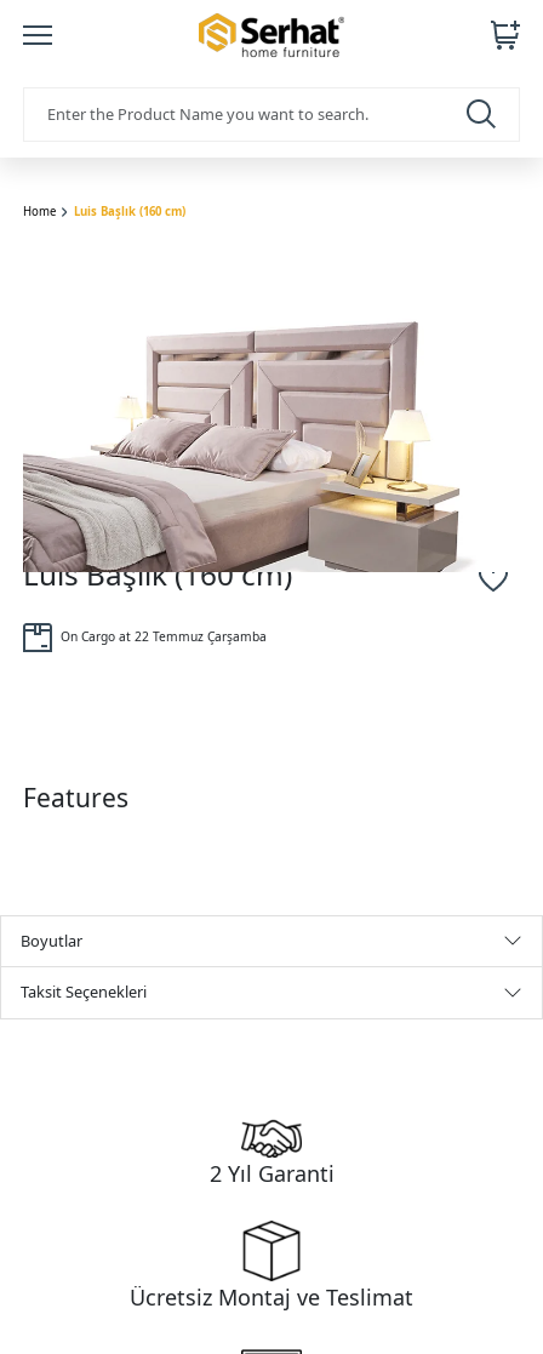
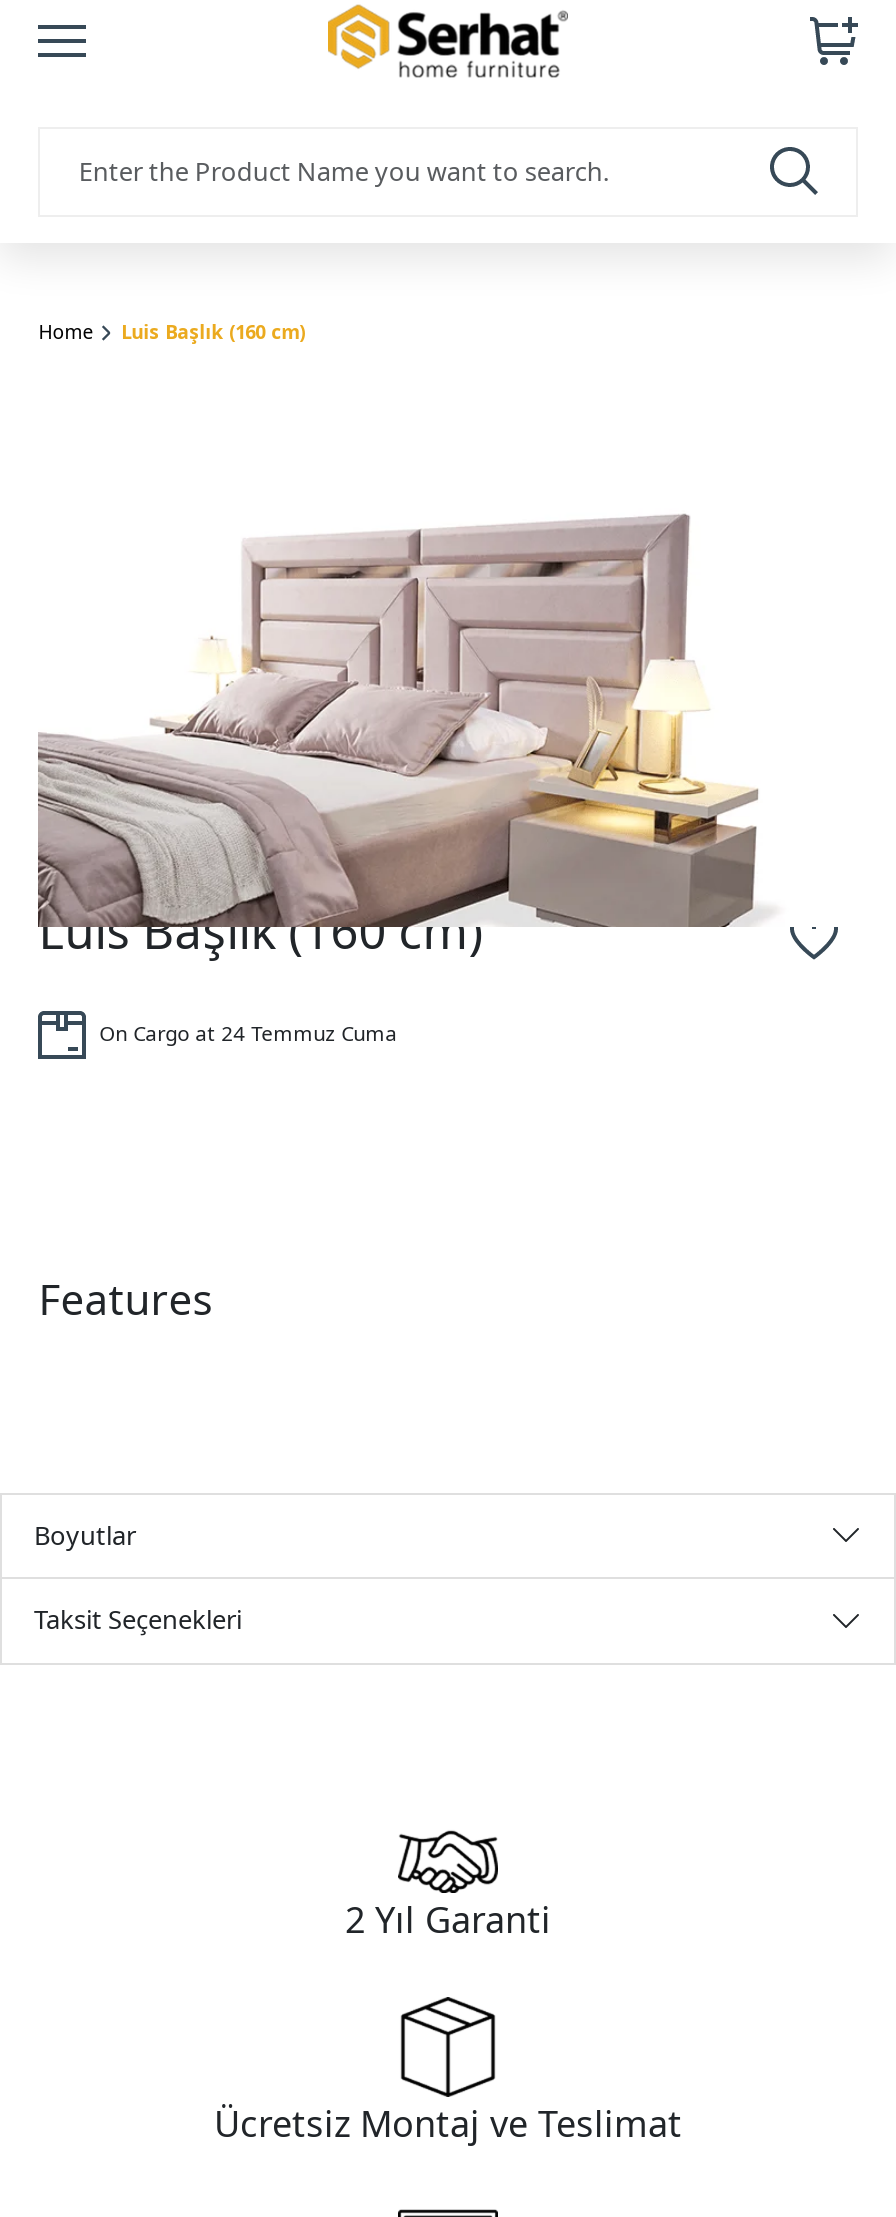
- On Cargo at 22 Temmuz Çarşamba
+ On Cargo at 24 Temmuz Cuma
